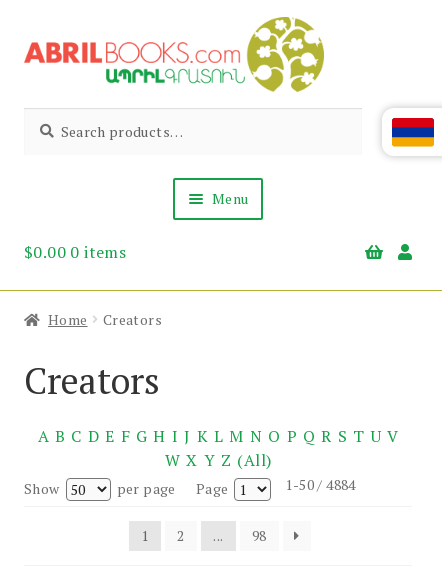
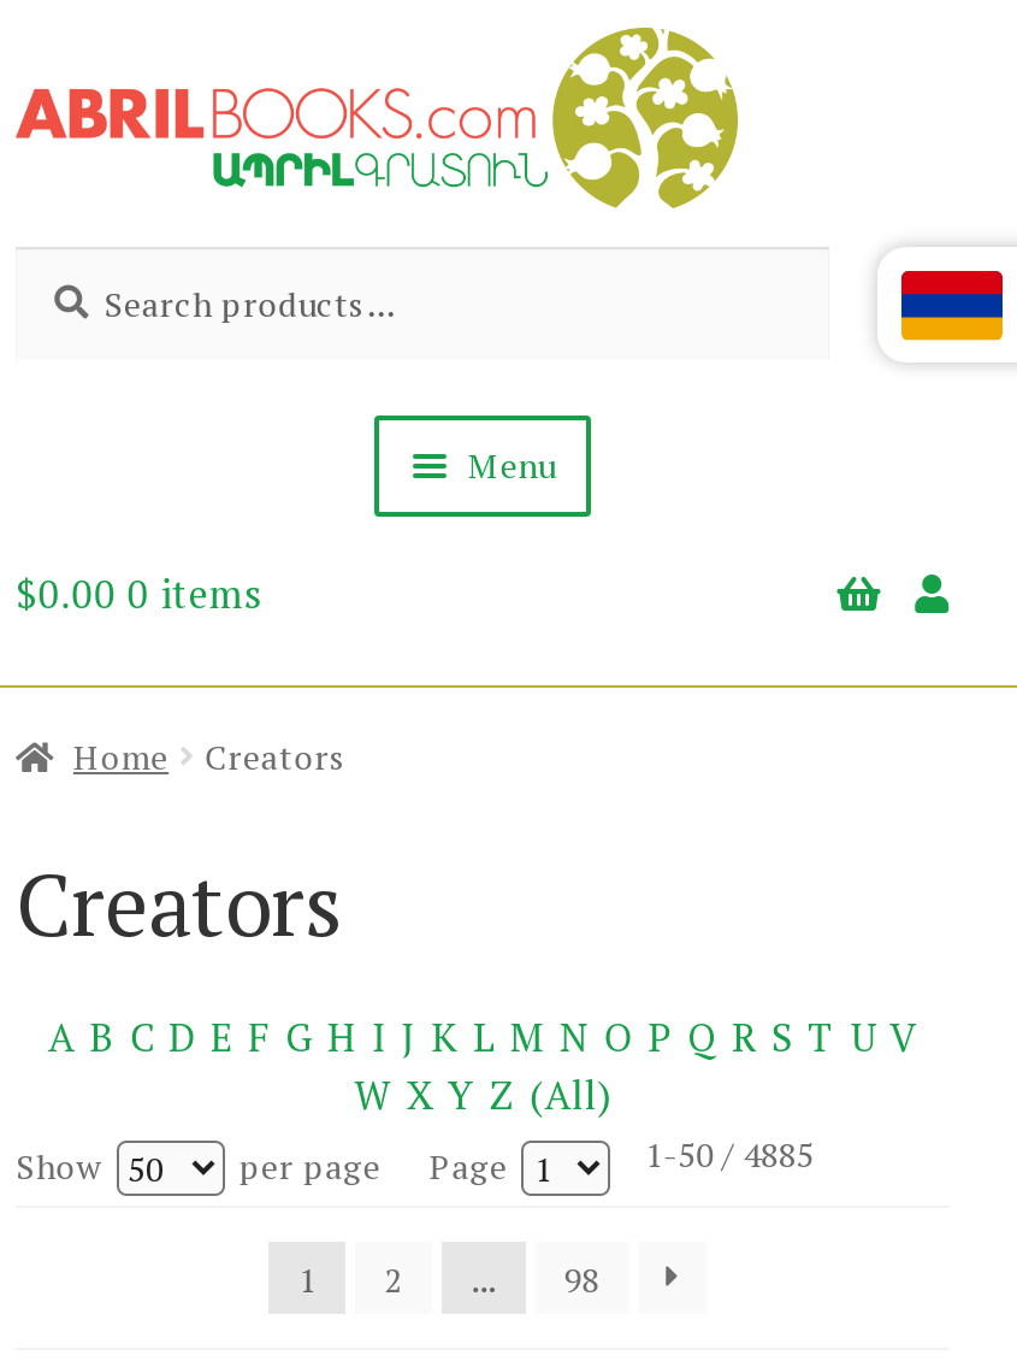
- 1-50 / 4884
+ 1-50 / 4885
